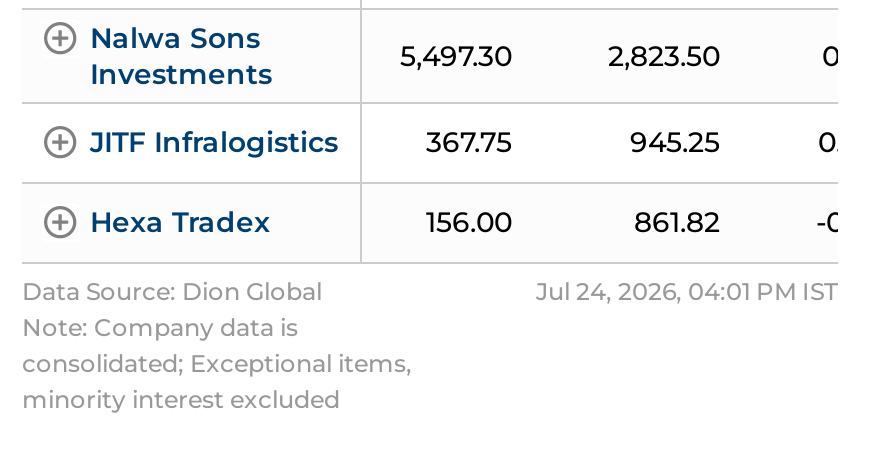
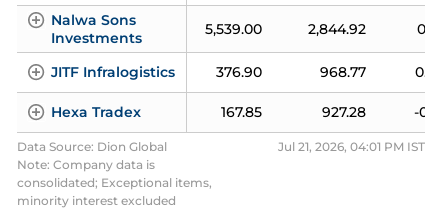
- 5,497.30
+ 5,539.00

- 2,823.50
+ 2,844.92

- 367.75
+ 376.90

- 945.25
+ 968.77

- 156.00
+ 167.85

- 861.82
+ 927.28

- Jul 24, 2026, 04:01 PM IST
+ Jul 21, 2026, 04:01 PM IST
